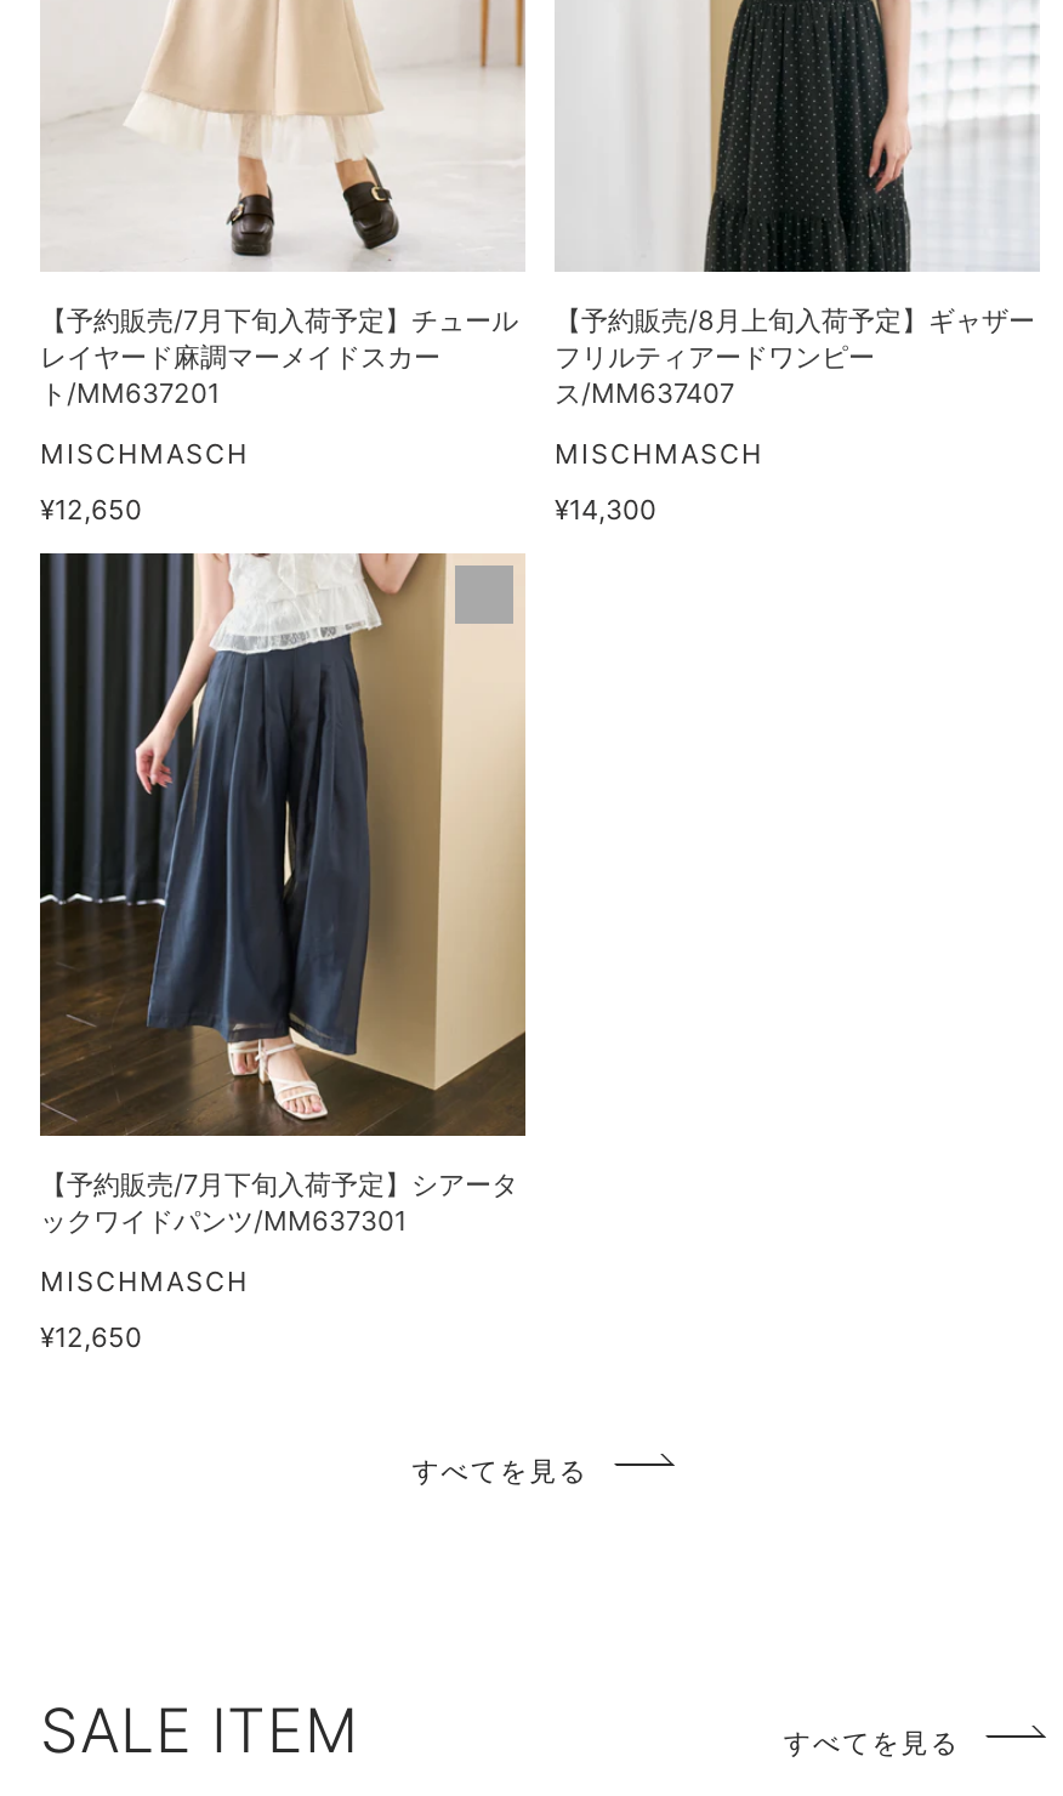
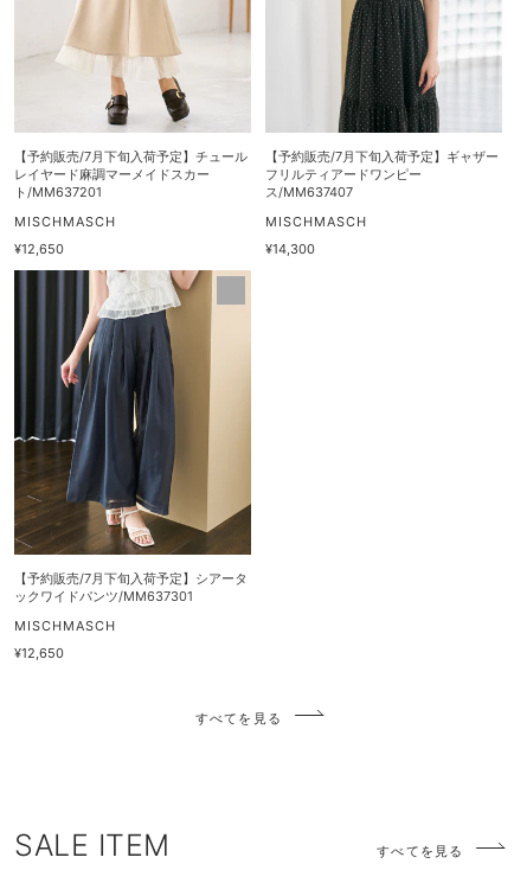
- 【予約販売/8月上旬入荷予定】ギャザー
+ 【予約販売/7月下旬入荷予定】ギャザー
